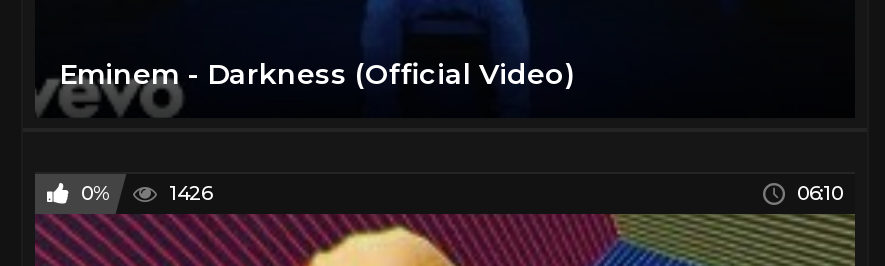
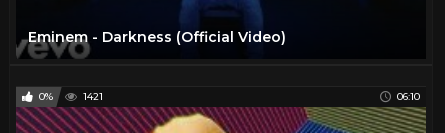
- 1426
+ 1421
